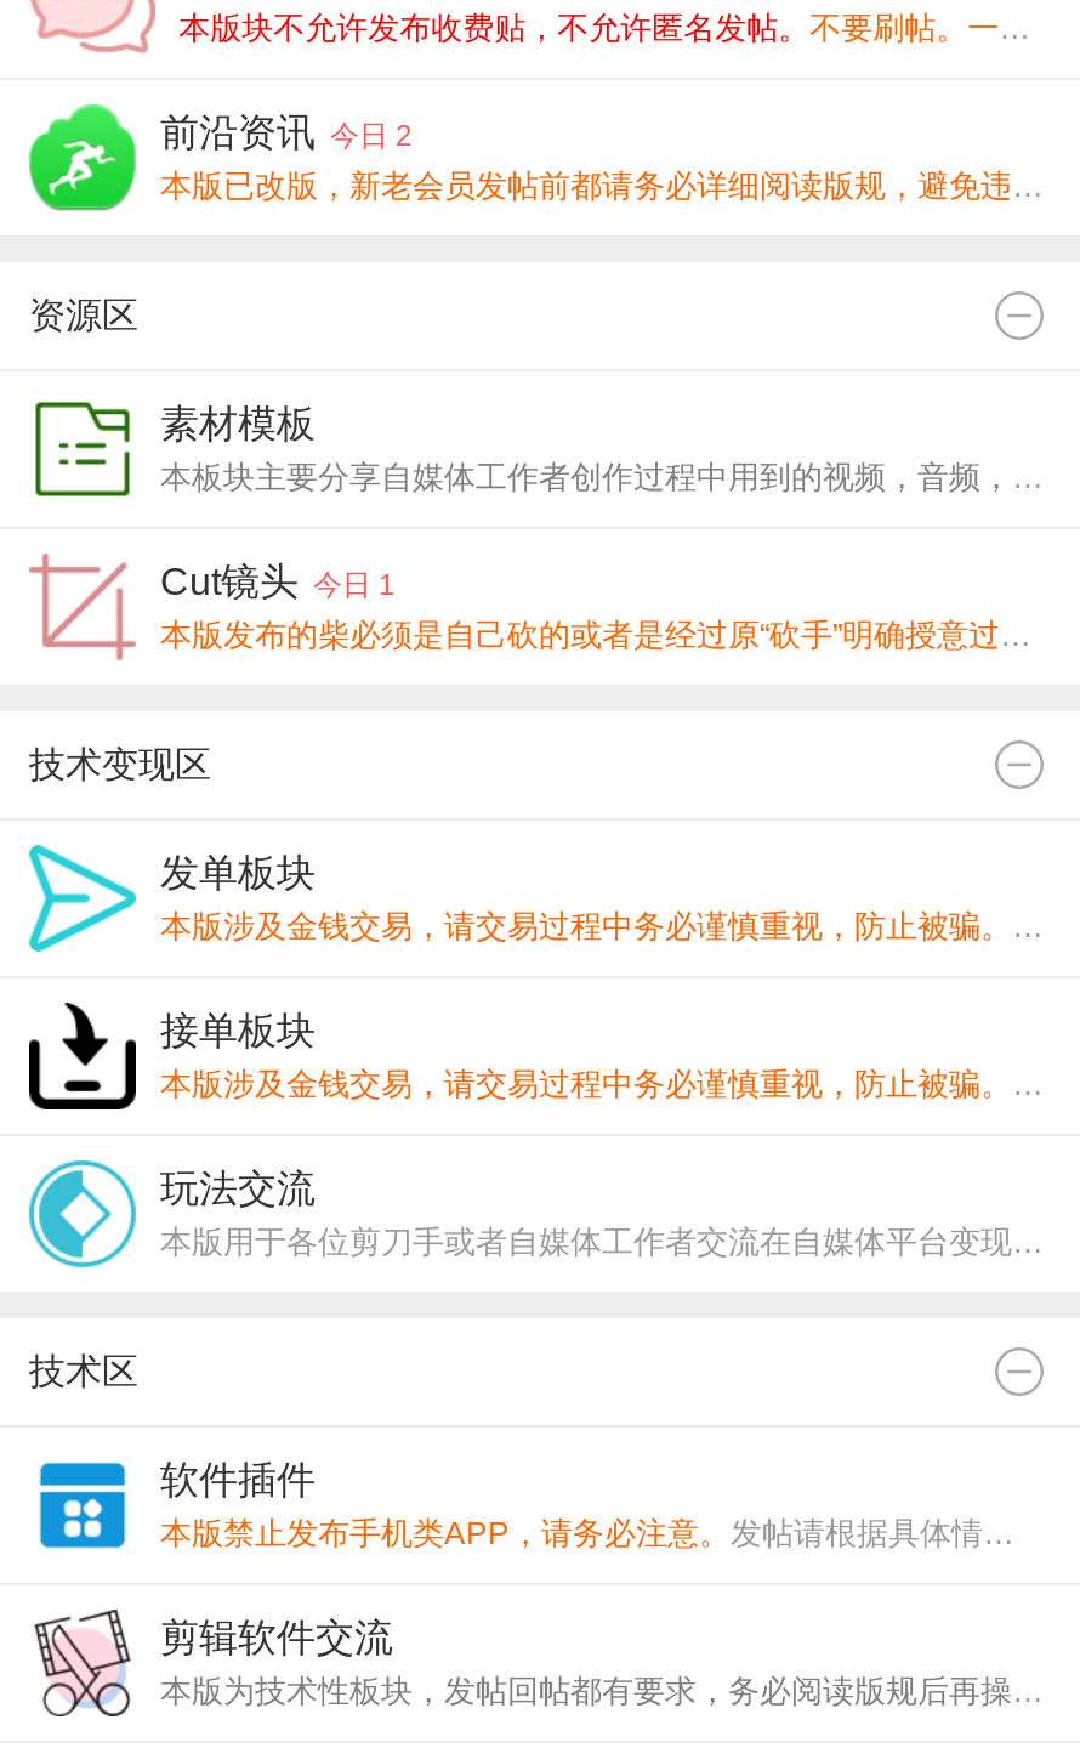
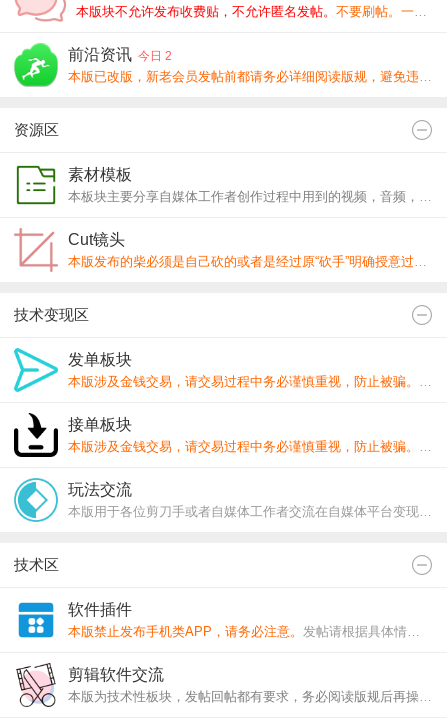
- Cut镜头 今日 1
+ Cut镜头
